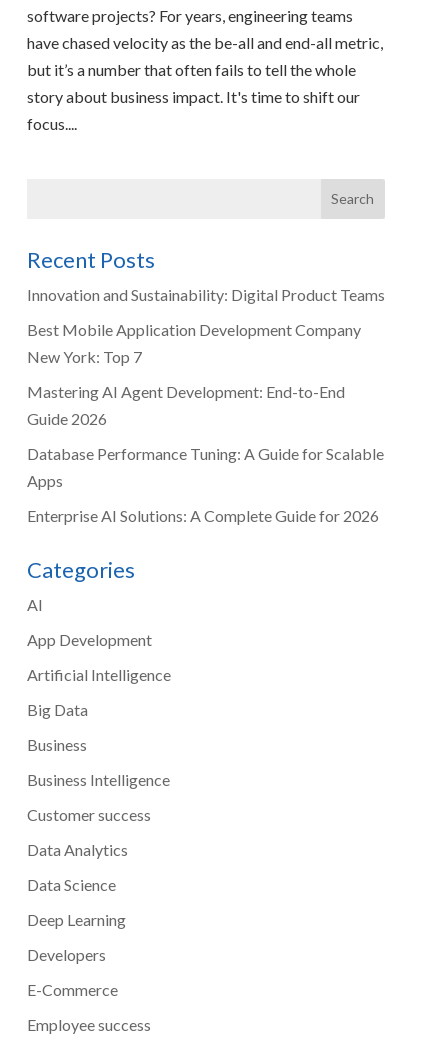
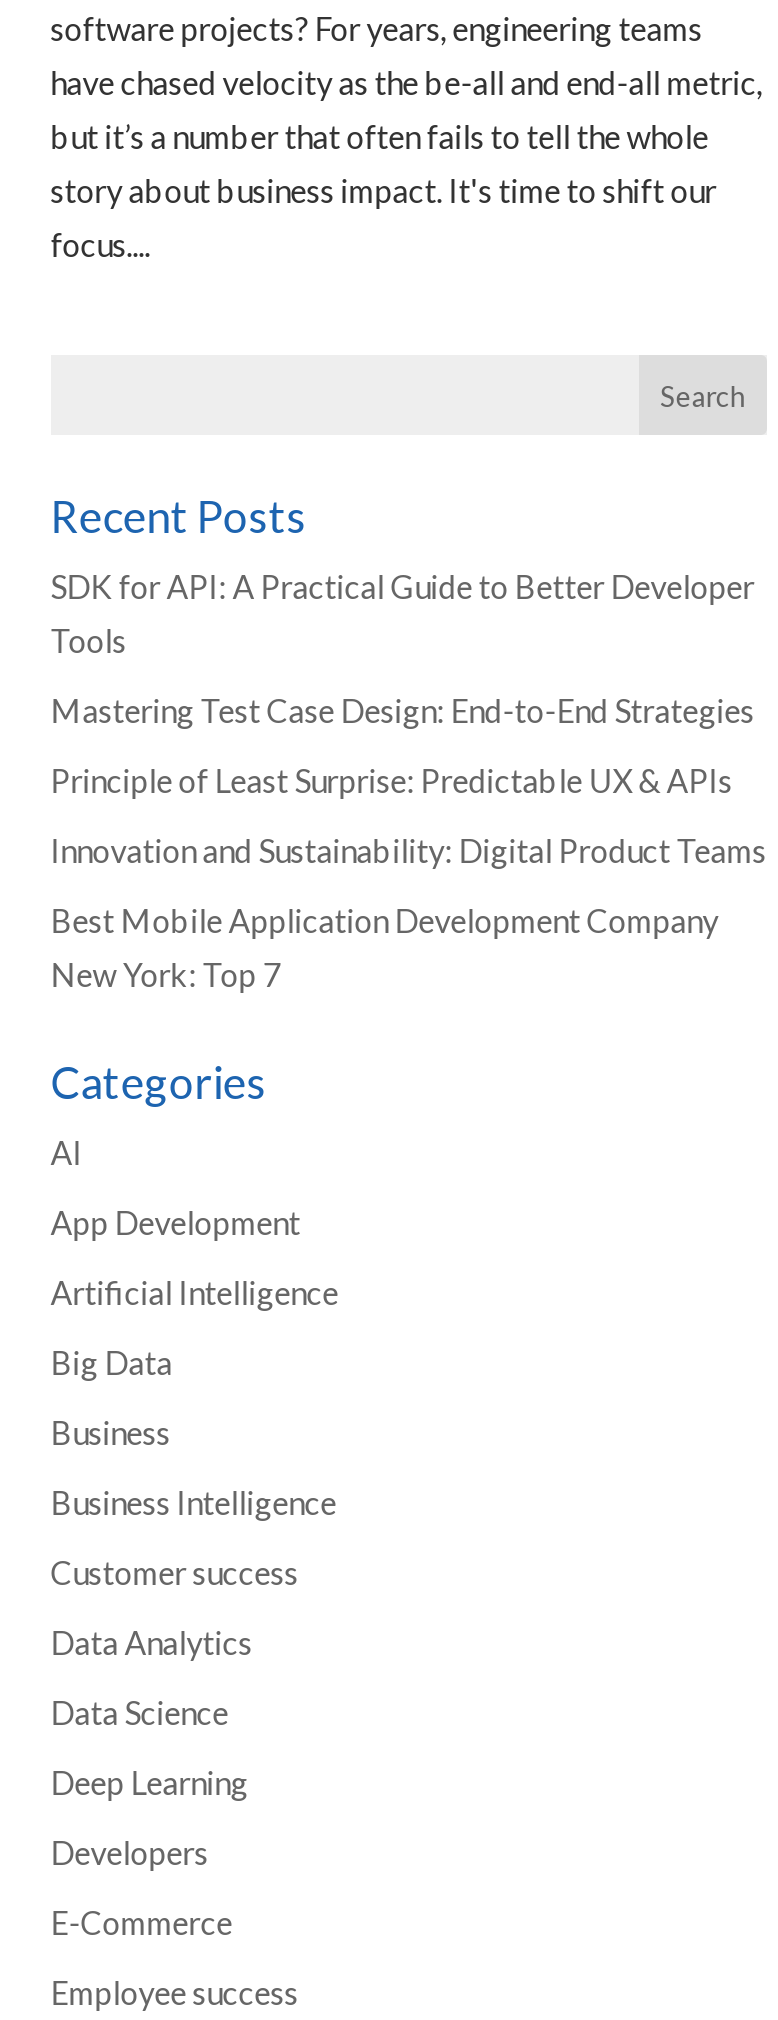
+ SDK for API: A Practical Guide to Better Developer
+ Tools
+ Mastering Test Case Design: End-to-End Strategies
+ Principle of Least Surprise: Predictable UX & APIs

moved down: Innovation and Sustainability: Digital Product Teams | Best Mobile Application Development Company | New York: Top 7

- Mastering AI Agent Development: End-to-End
- Guide 2026
- Database Performance Tuning: A Guide for Scalable
- Apps
- Enterprise AI Solutions: A Complete Guide for 2026
